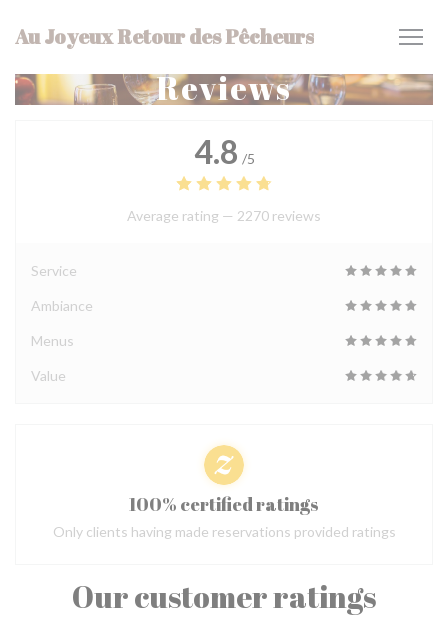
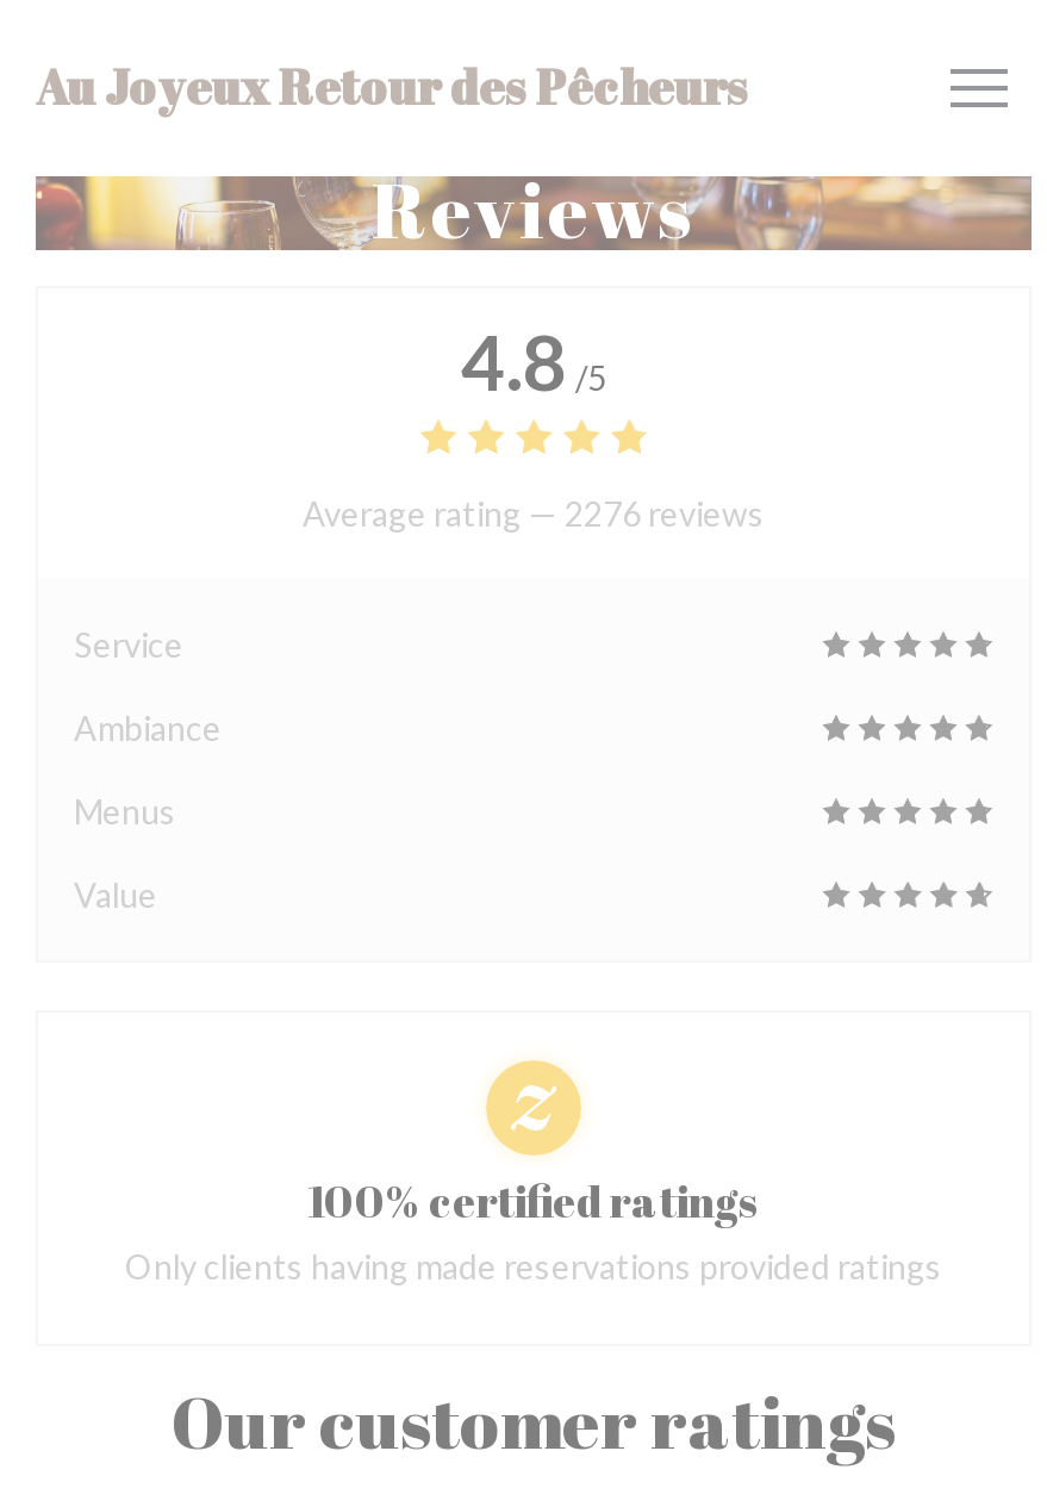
- Average rating — 2270 reviews
+ Average rating — 2276 reviews
